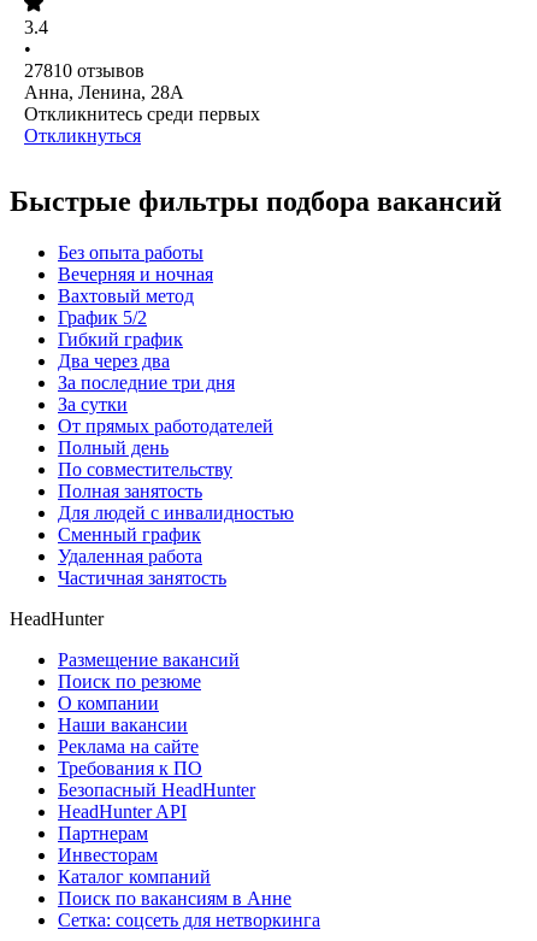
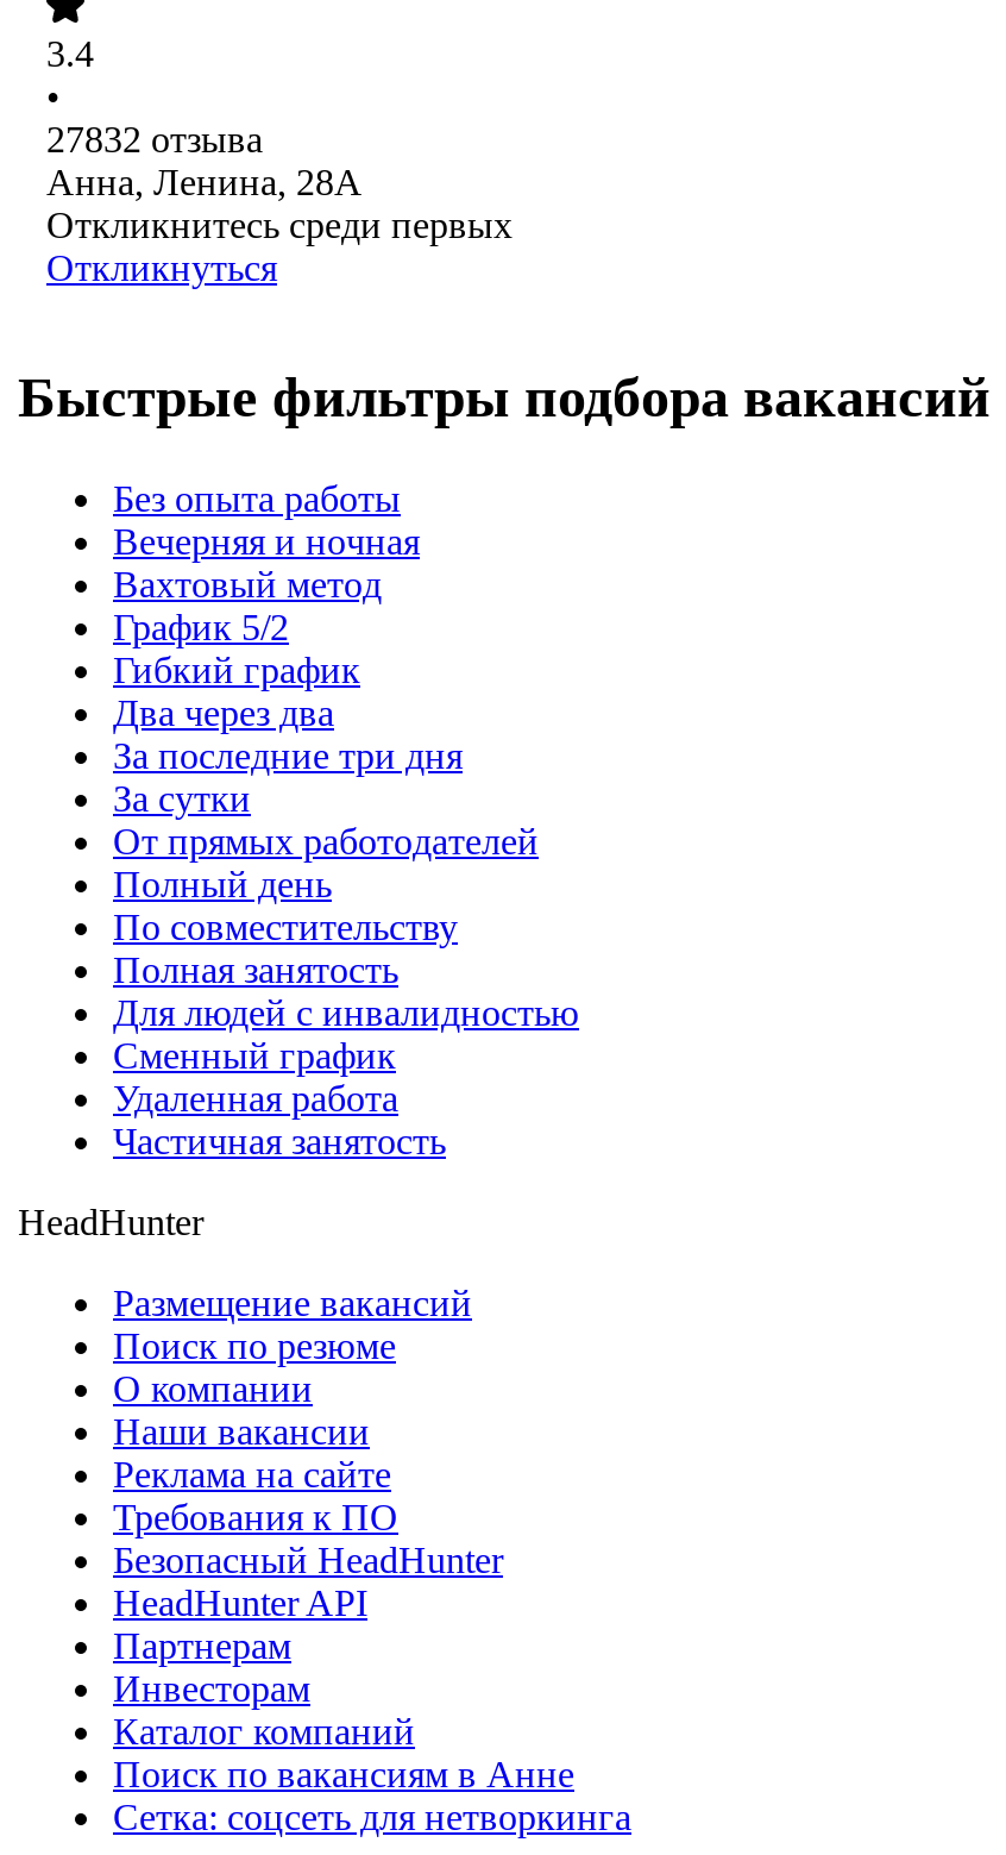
- 27810 отзывов
+ 27832 отзыва
